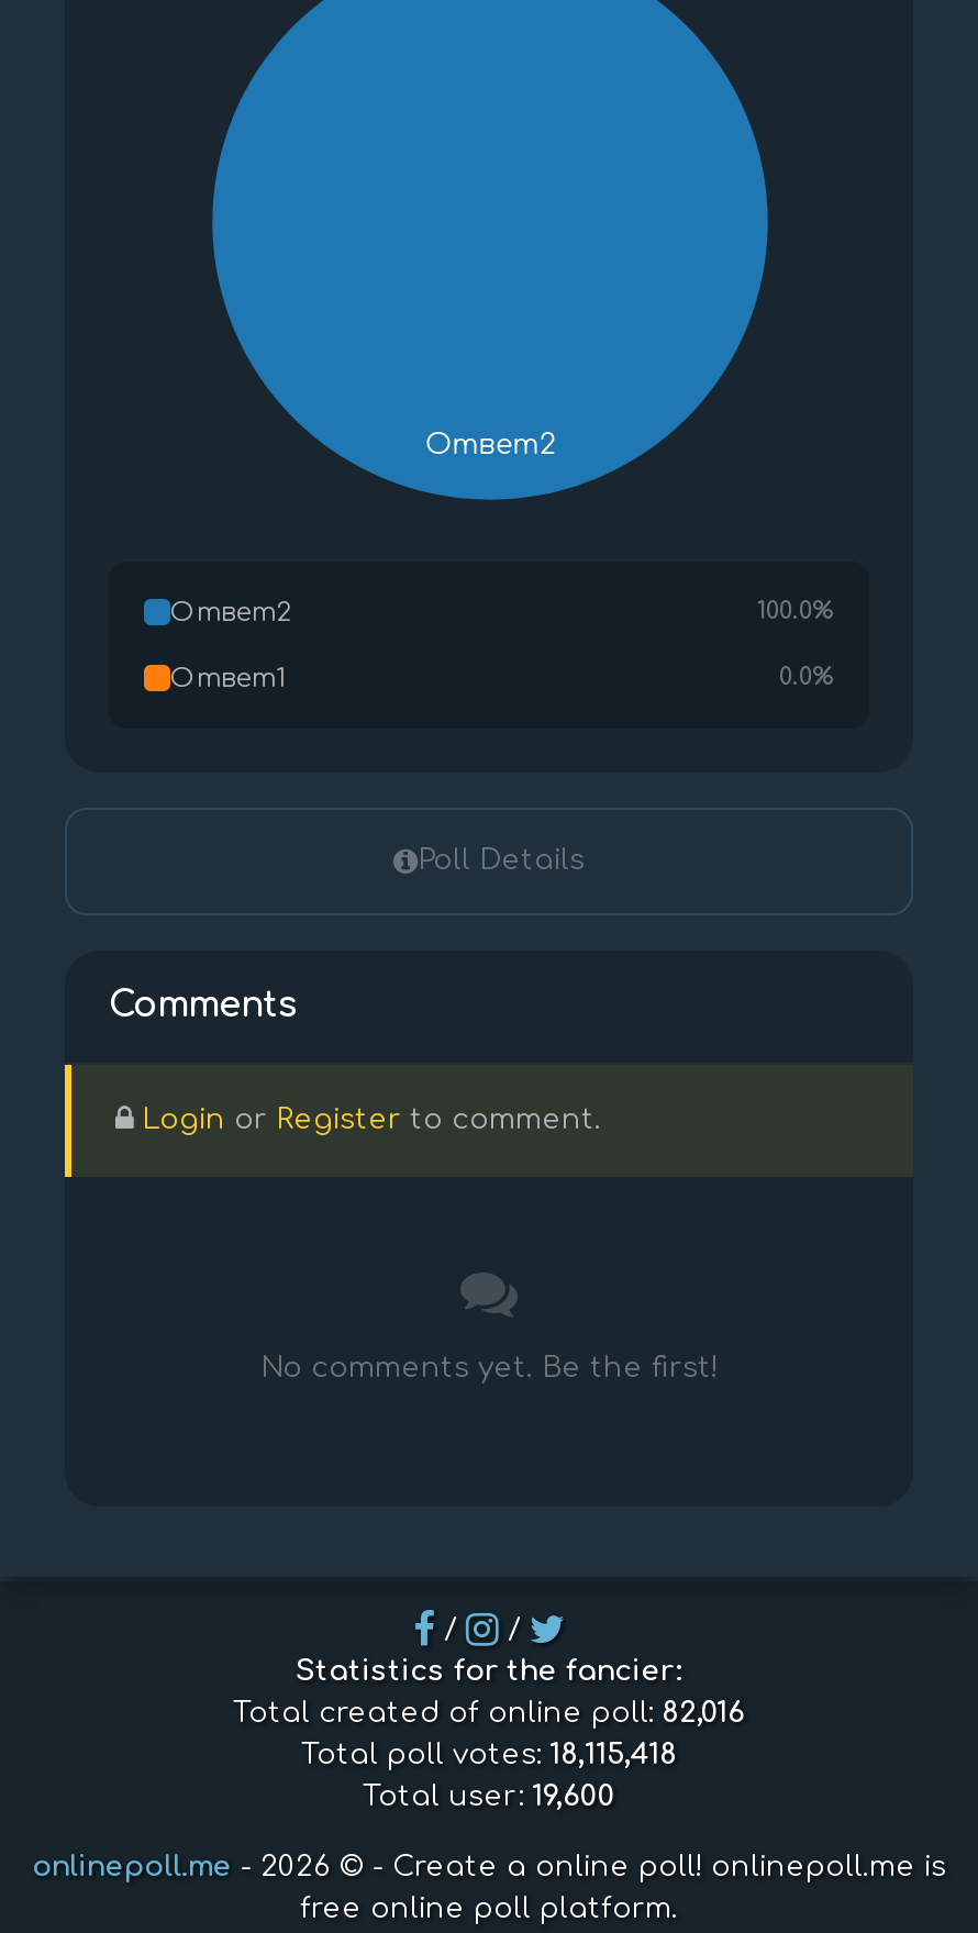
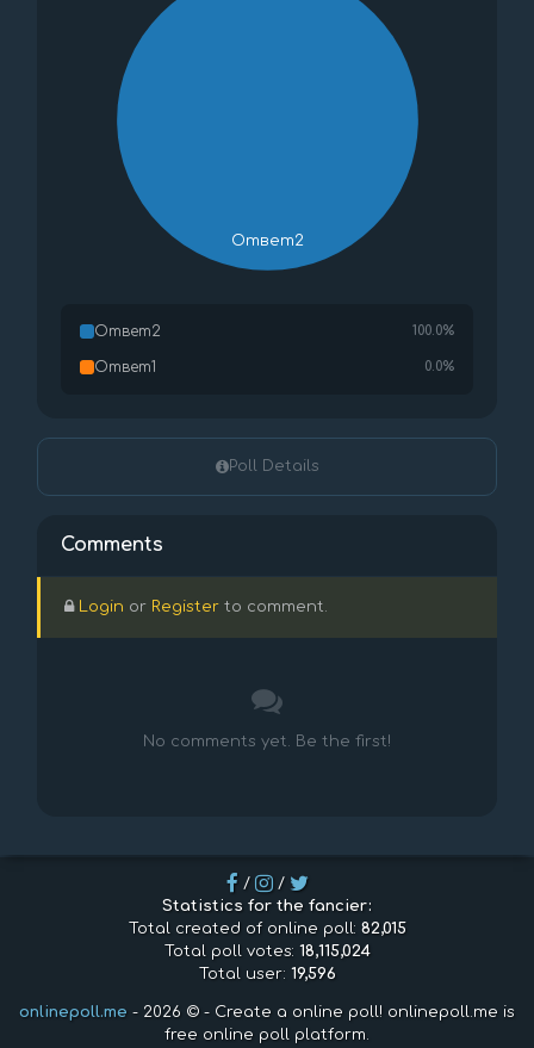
- Total created of online poll: 82,016
+ Total created of online poll: 82,015

- Total poll votes: 18,115,418
+ Total poll votes: 18,115,024

- Total user: 19,600
+ Total user: 19,596
